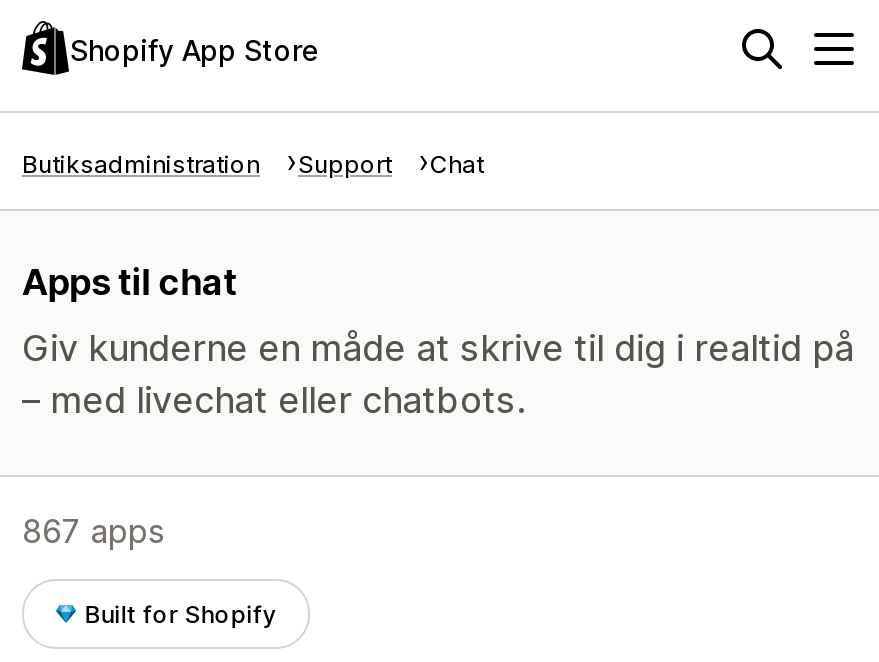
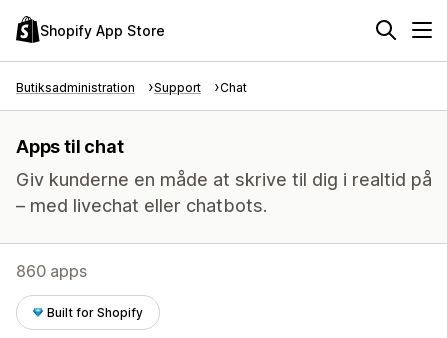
- 867 apps
+ 860 apps
